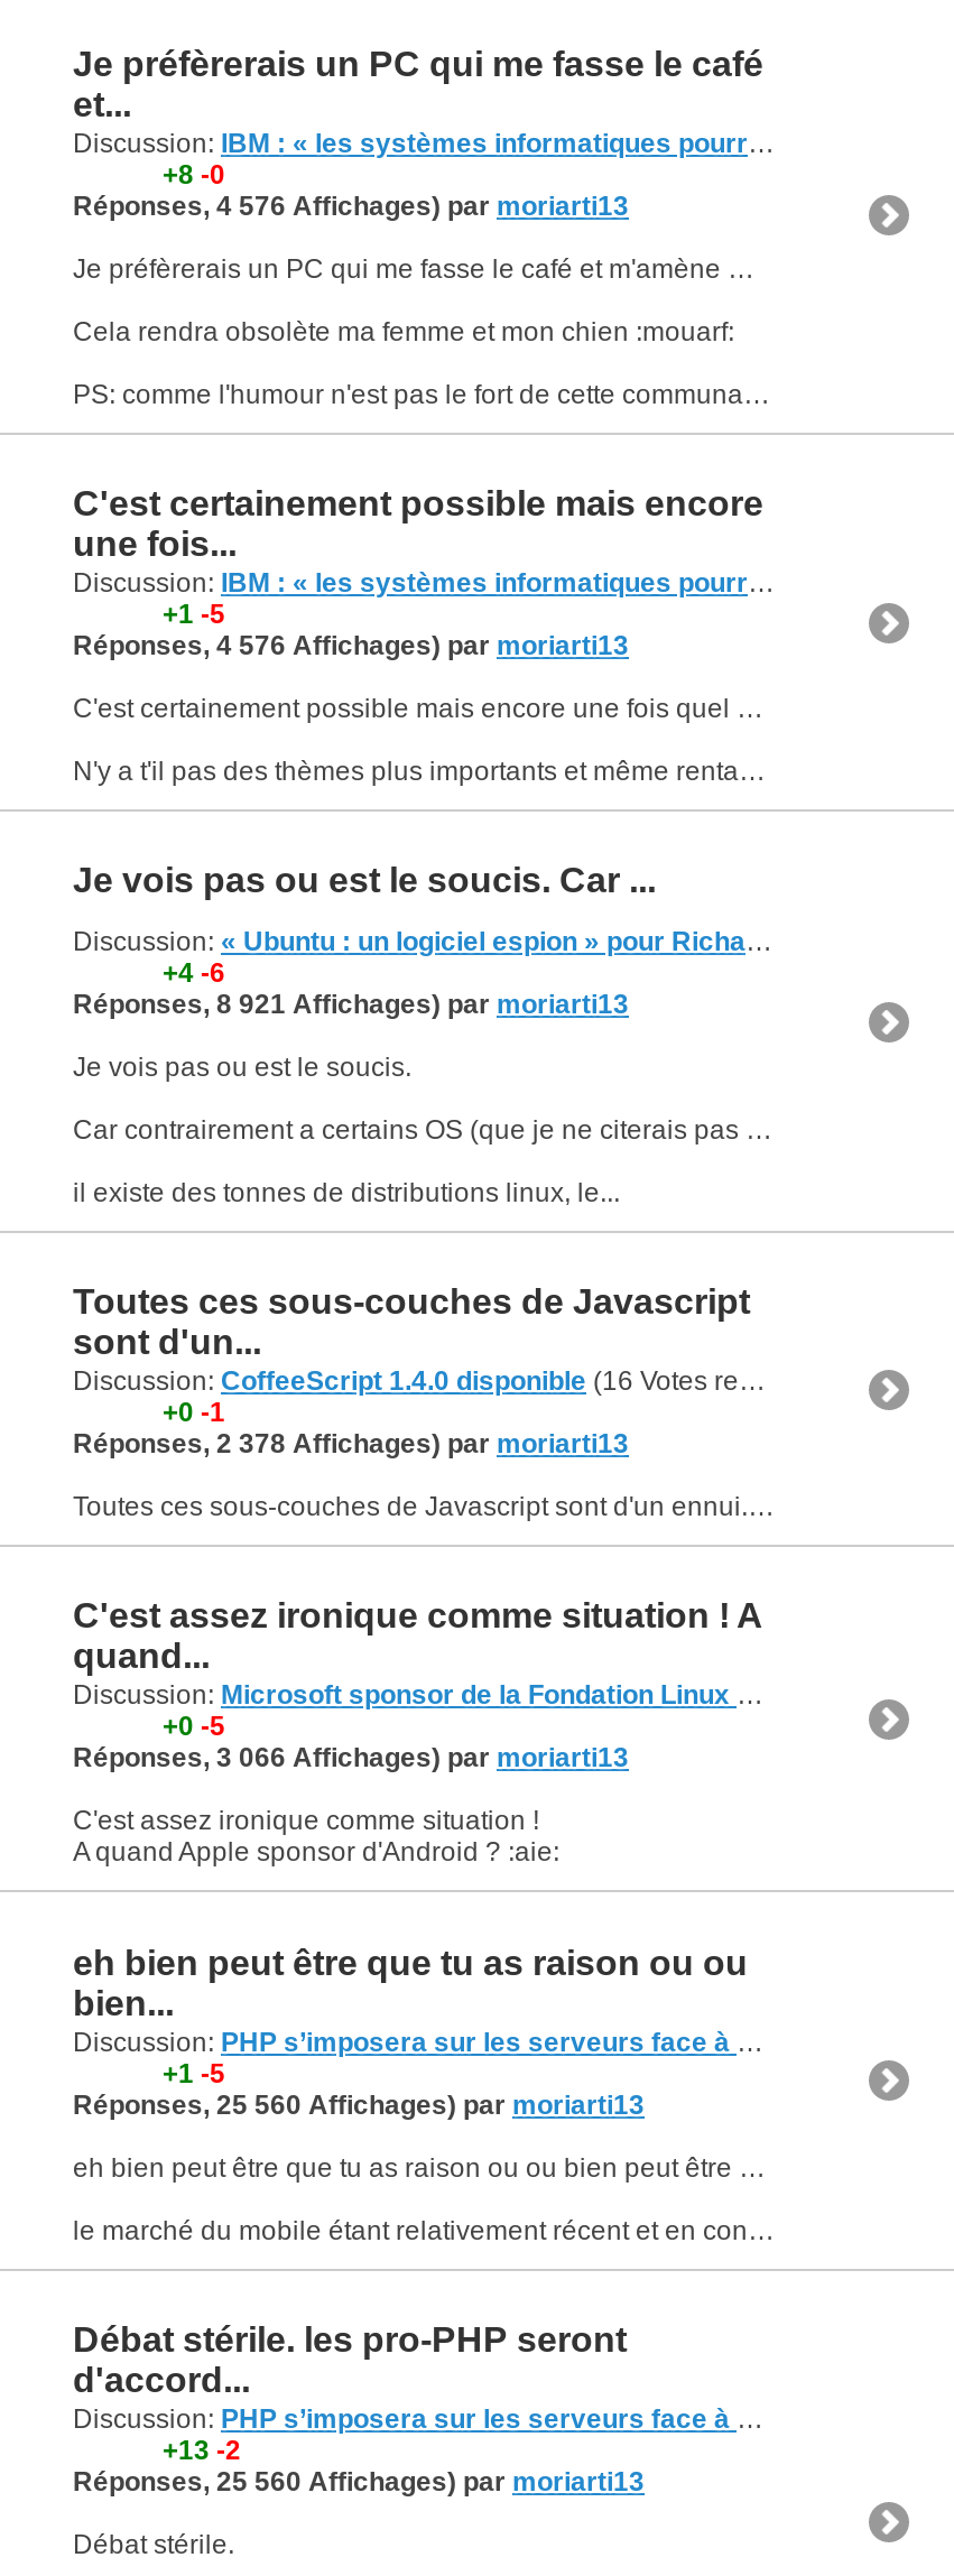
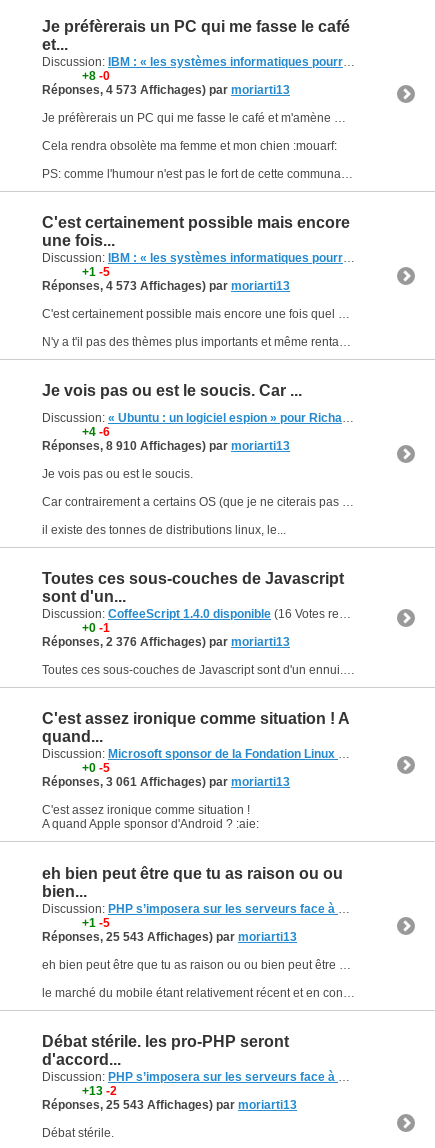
- Réponses, 4 576 Affichages) par moriarti13
+ Réponses, 4 573 Affichages) par moriarti13

- Réponses, 4 576 Affichages) par moriarti13
+ Réponses, 4 573 Affichages) par moriarti13

- Réponses, 8 921 Affichages) par moriarti13
+ Réponses, 8 910 Affichages) par moriarti13

- Réponses, 2 378 Affichages) par moriarti13
+ Réponses, 2 376 Affichages) par moriarti13

- Réponses, 3 066 Affichages) par moriarti13
+ Réponses, 3 061 Affichages) par moriarti13

- Réponses, 25 560 Affichages) par moriarti13
+ Réponses, 25 543 Affichages) par moriarti13

- Réponses, 25 560 Affichages) par moriarti13
+ Réponses, 25 543 Affichages) par moriarti13
